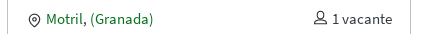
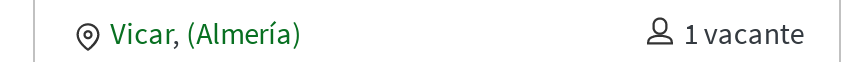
- Motril, (Granada)
+ Vicar, (Almería)
